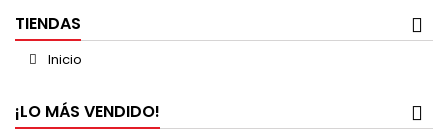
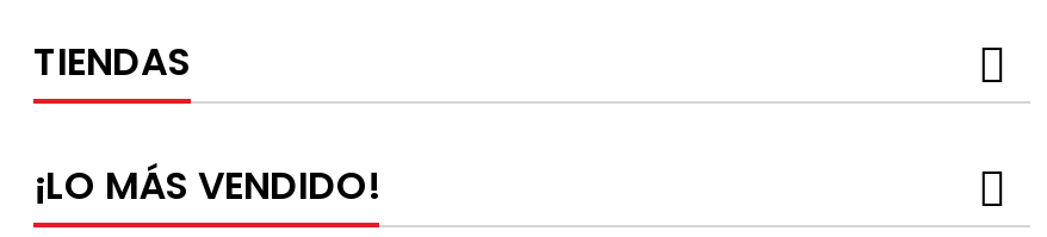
- Inicio
